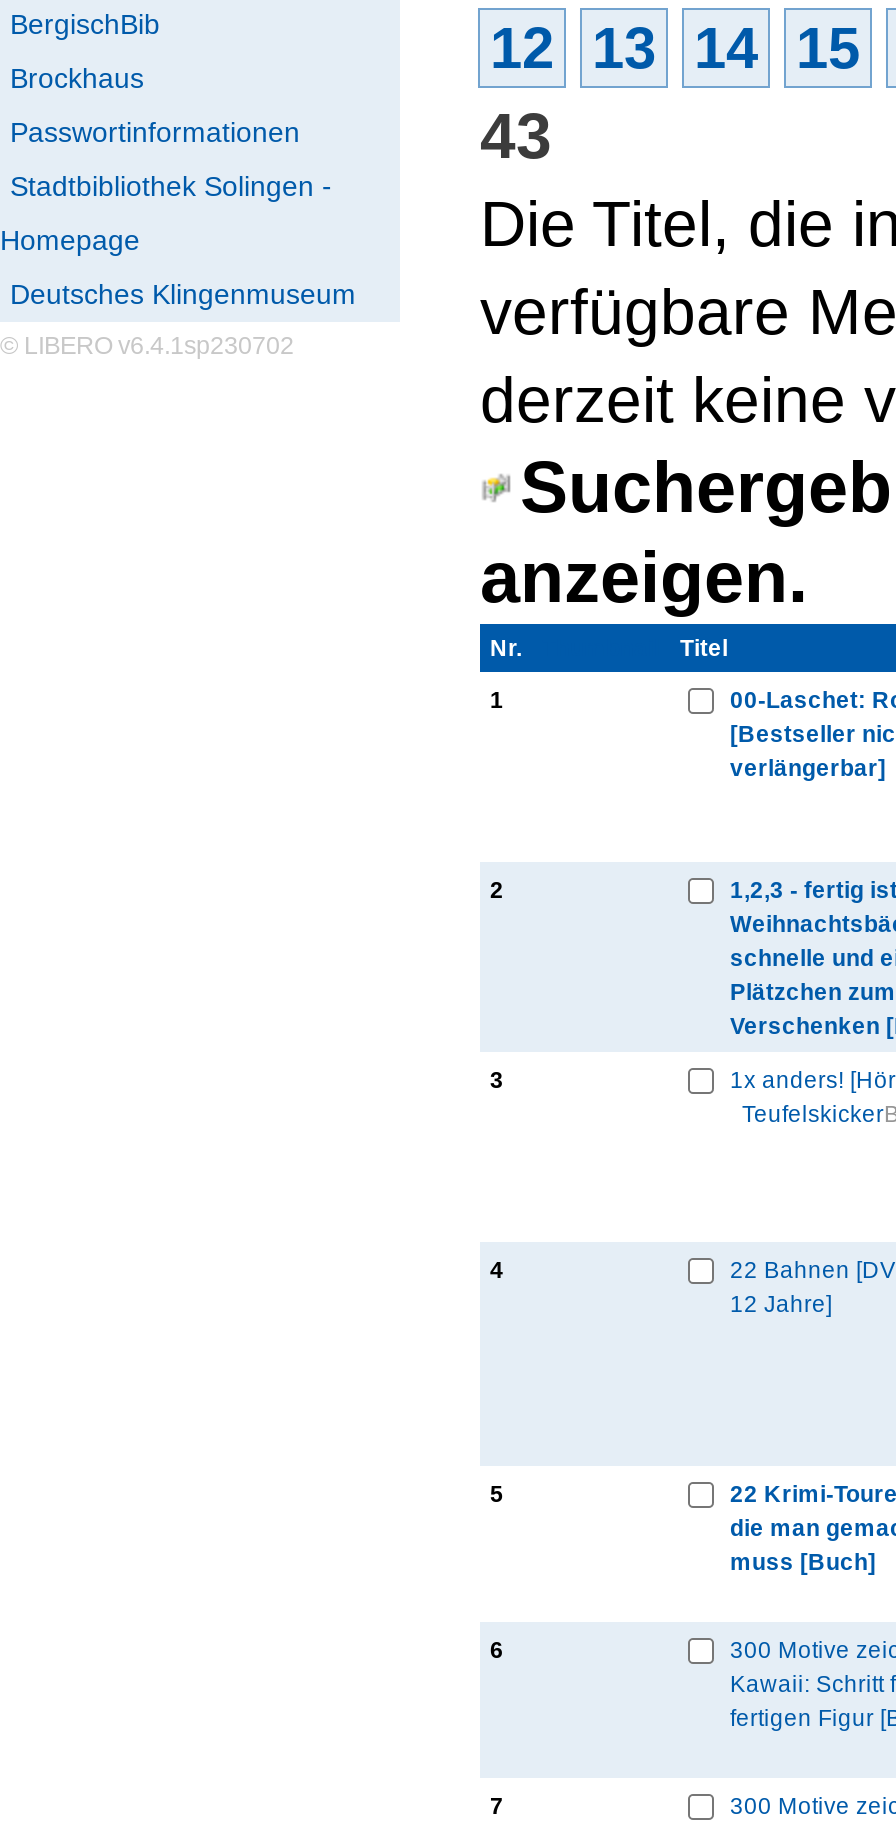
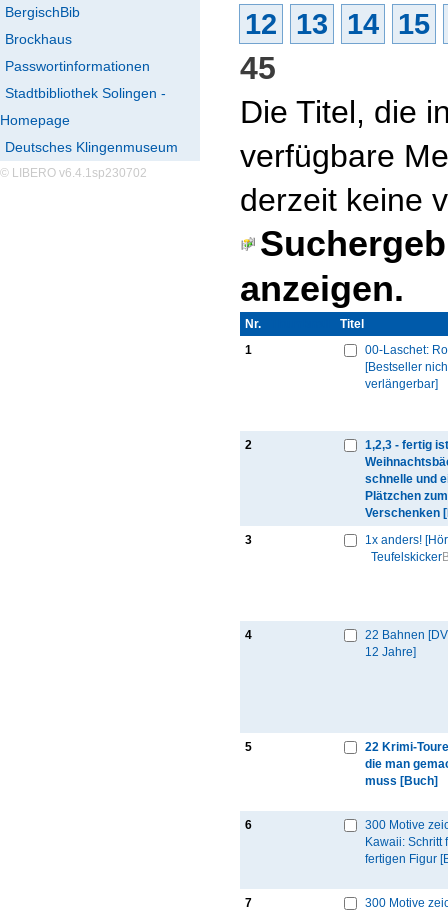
- 43
+ 45
